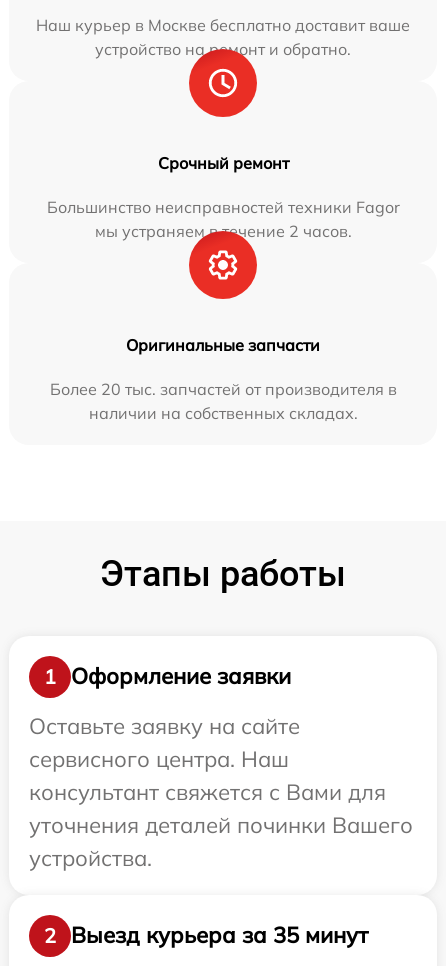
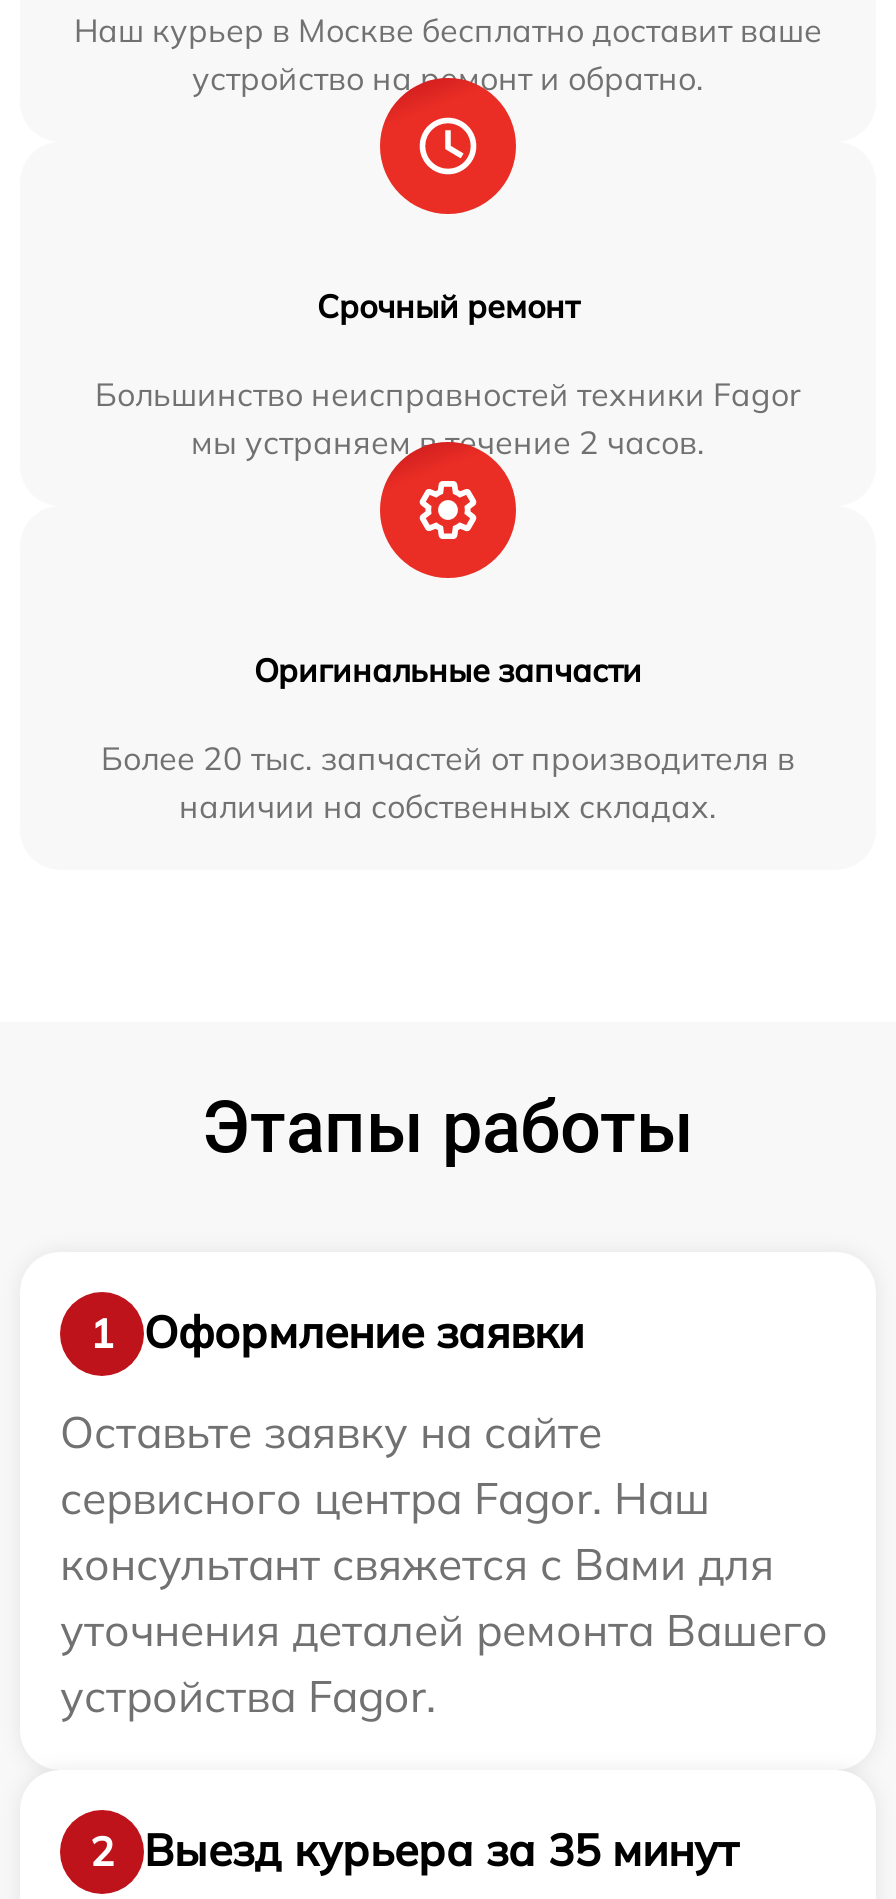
- сервисного центра. Наш
+ сервисного центра Fagor. Наш

- уточнения деталей починки Вашего
- устройства.
+ уточнения деталей ремонта Вашего
+ устройства Fagor.
